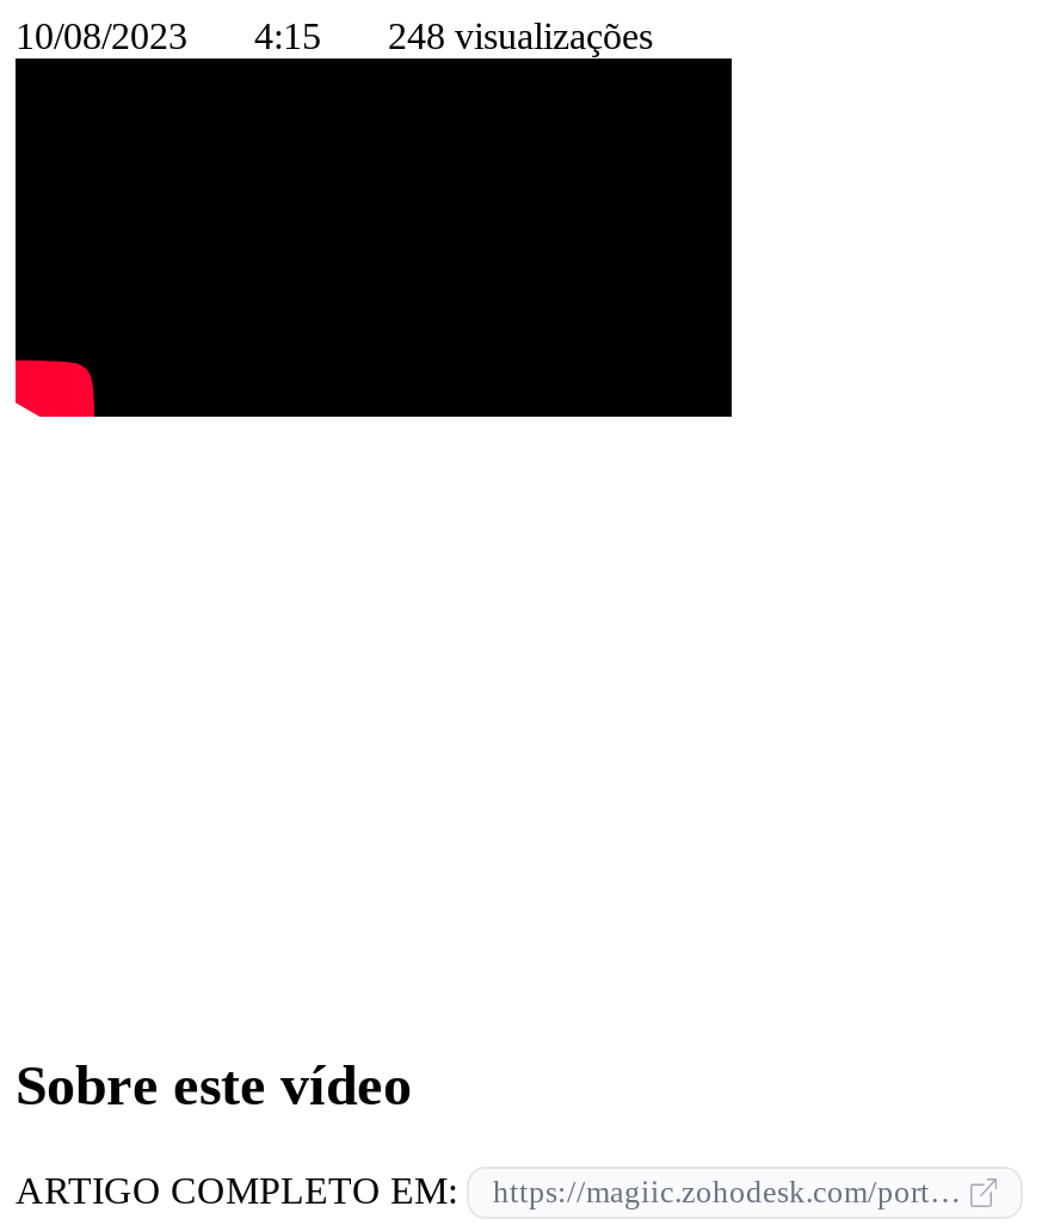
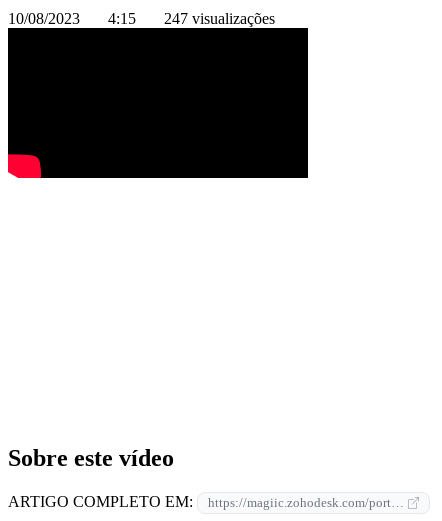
- 248 visualizações
+ 247 visualizações
